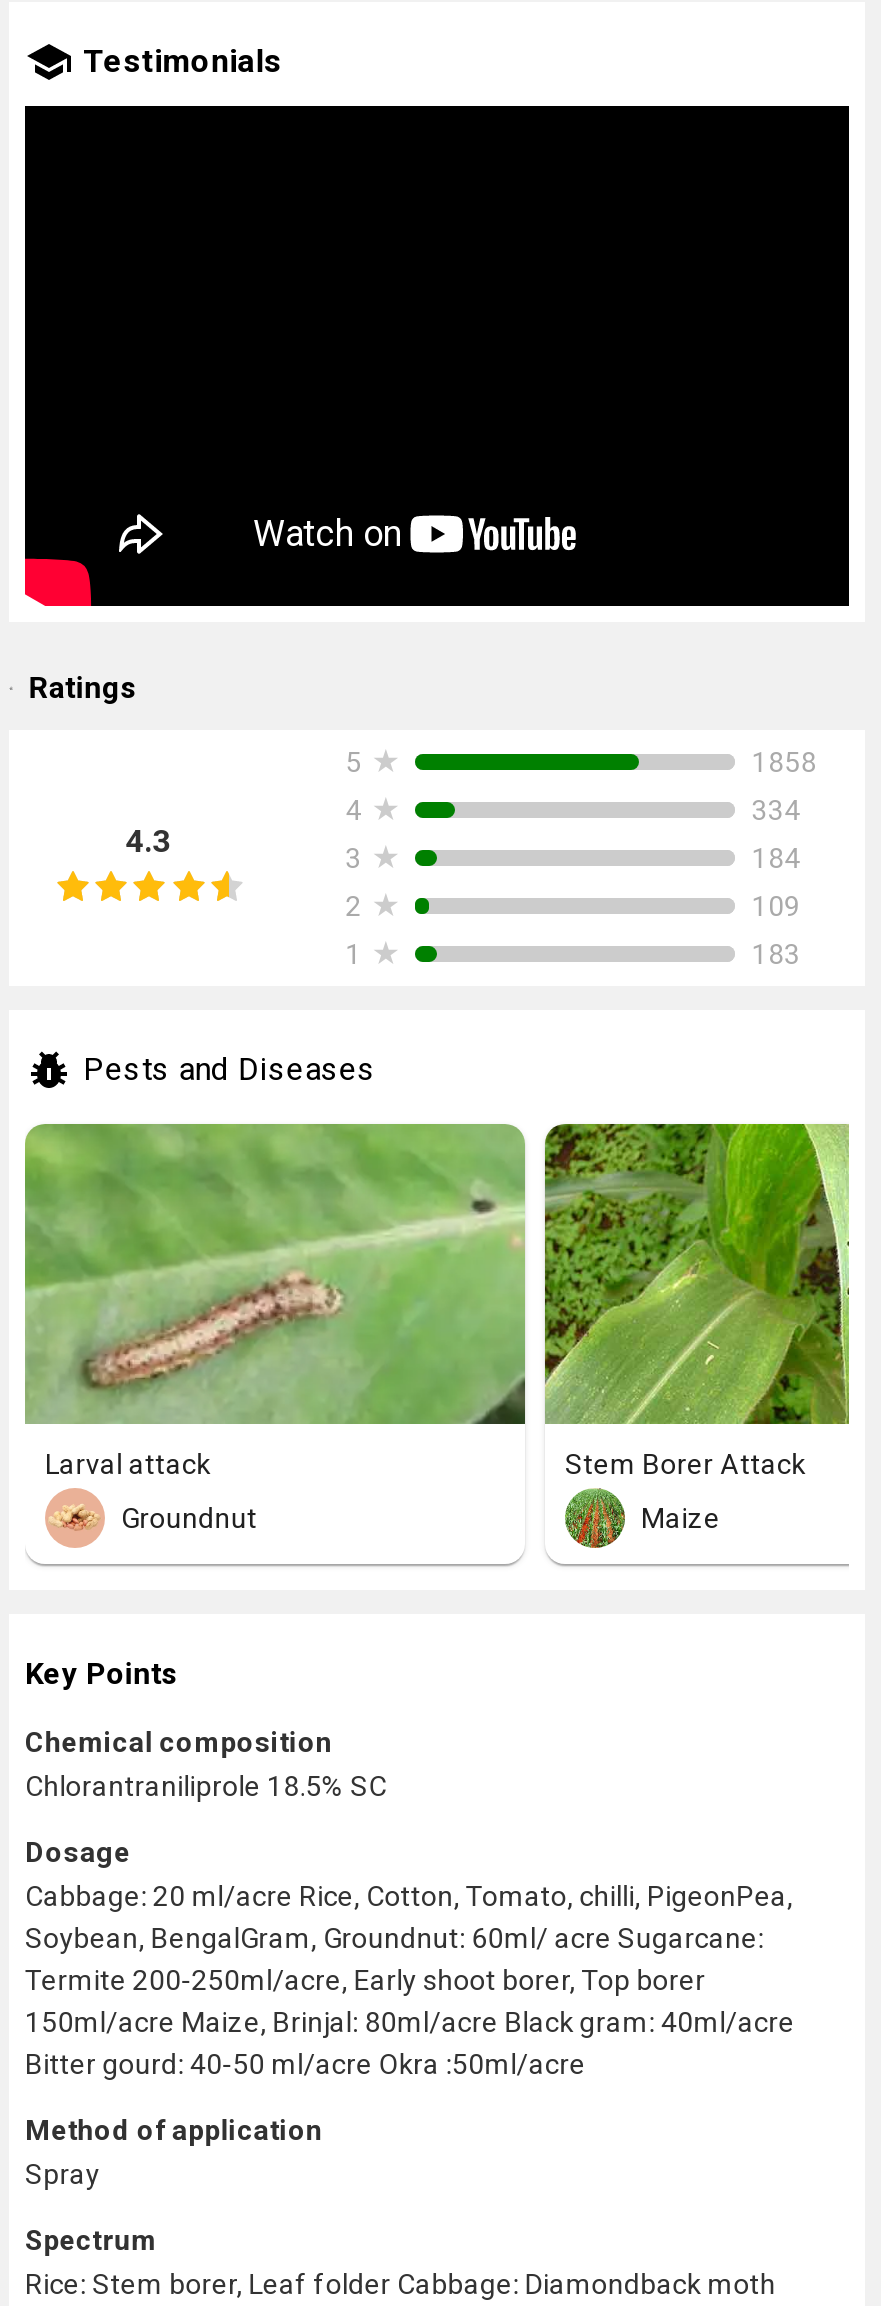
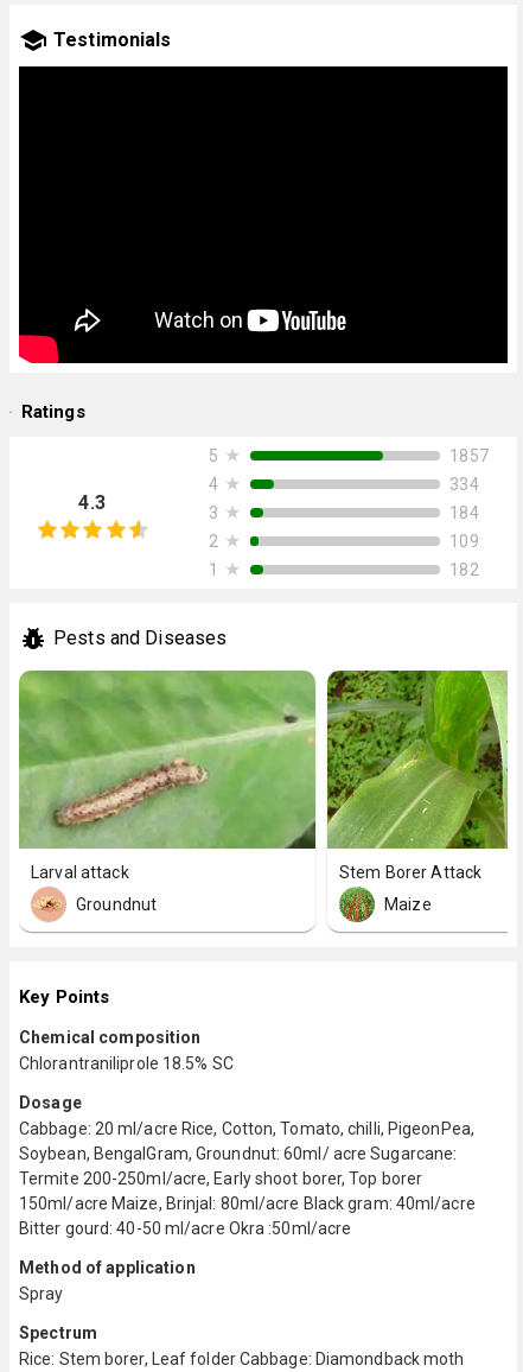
- 1858
+ 1857

- 183
+ 182
